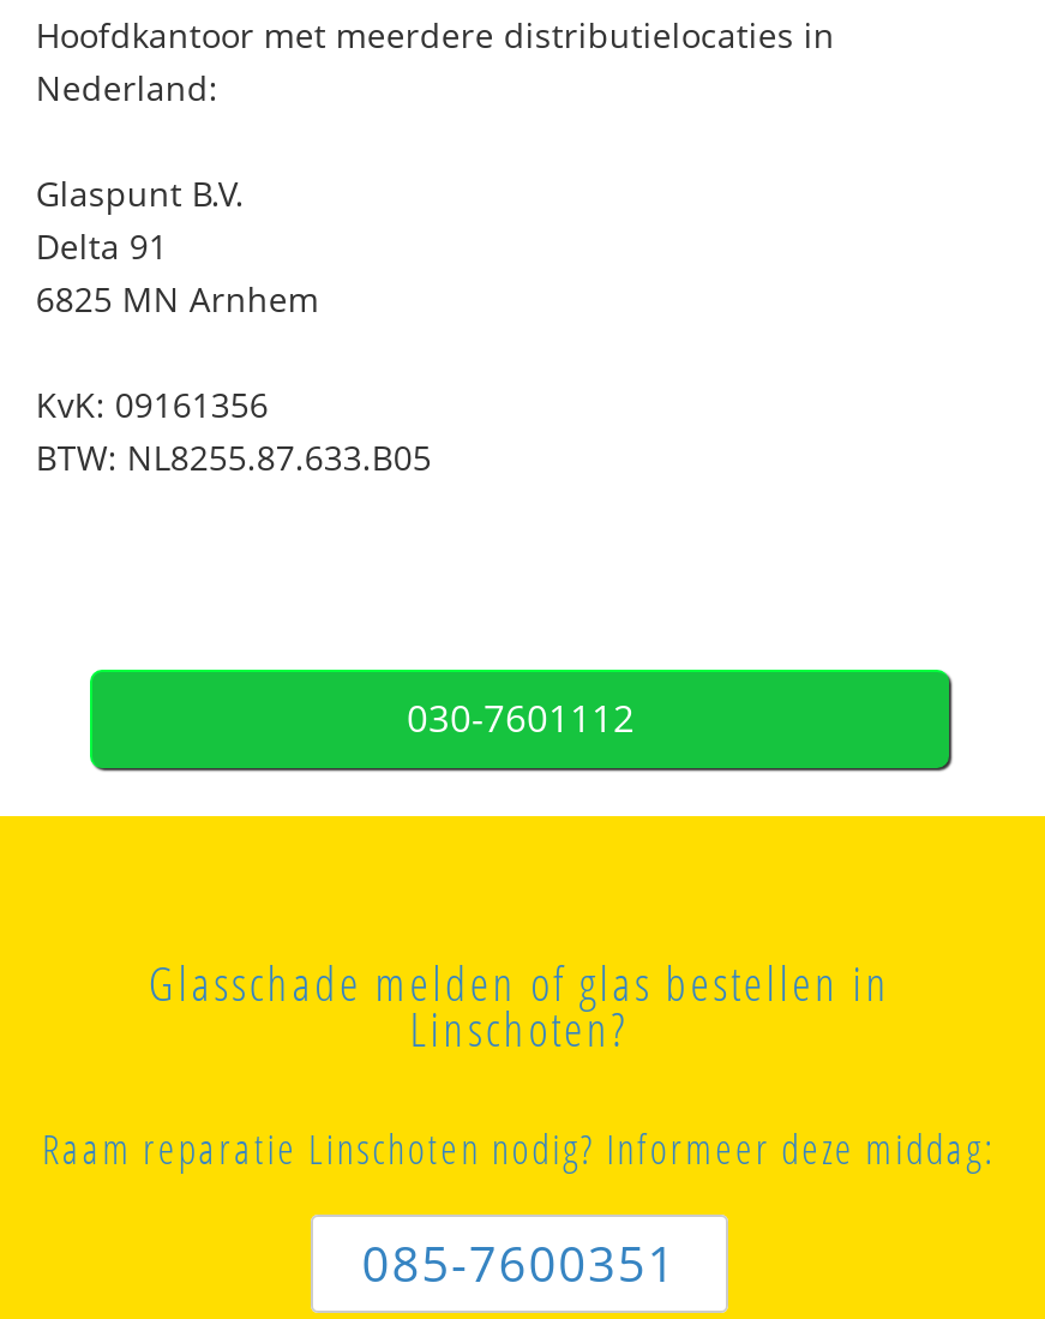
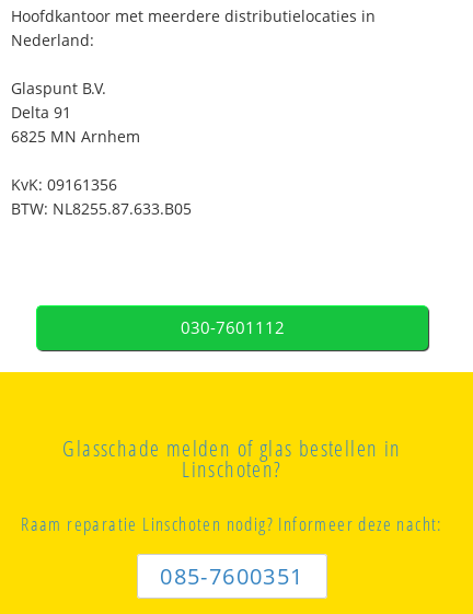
- Raam reparatie Linschoten nodig? Informeer deze middag:
+ Raam reparatie Linschoten nodig? Informeer deze nacht:
